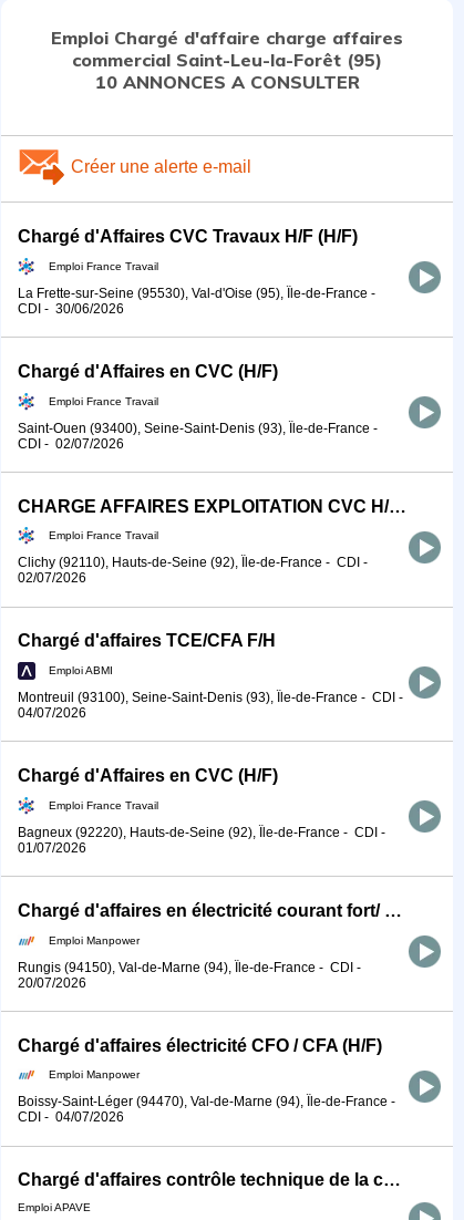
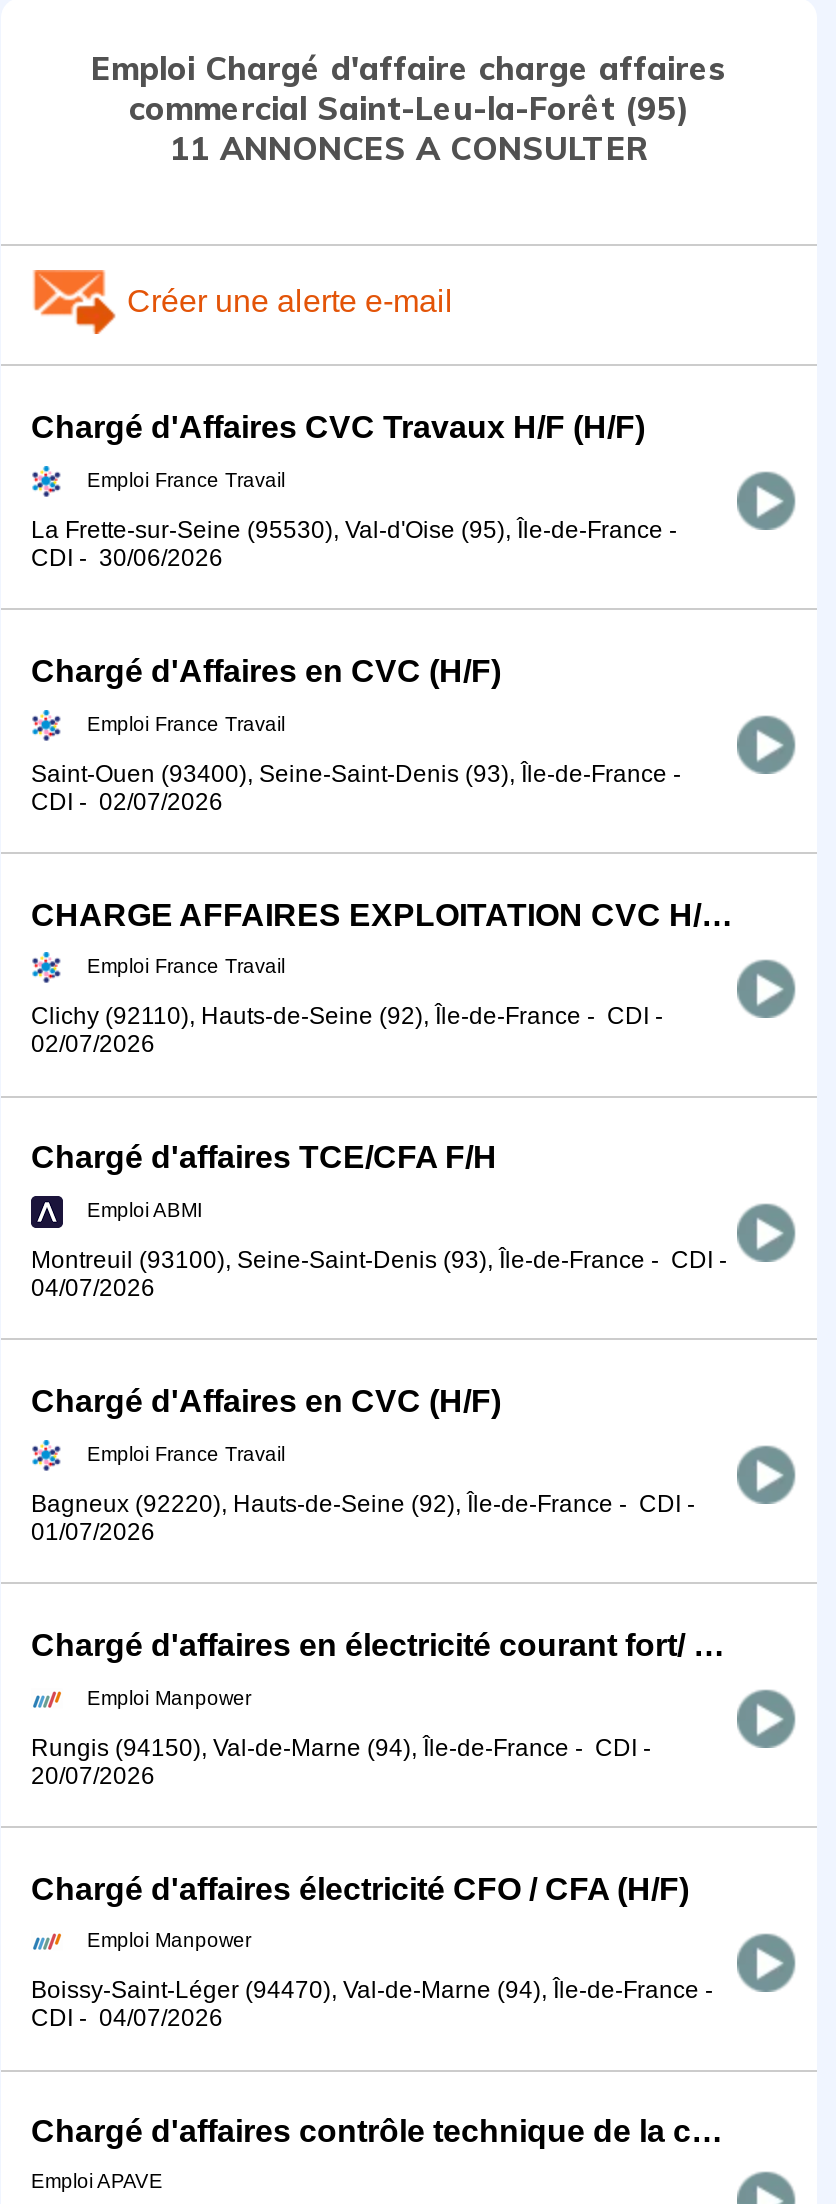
- 10 ANNONCES A CONSULTER
+ 11 ANNONCES A CONSULTER
